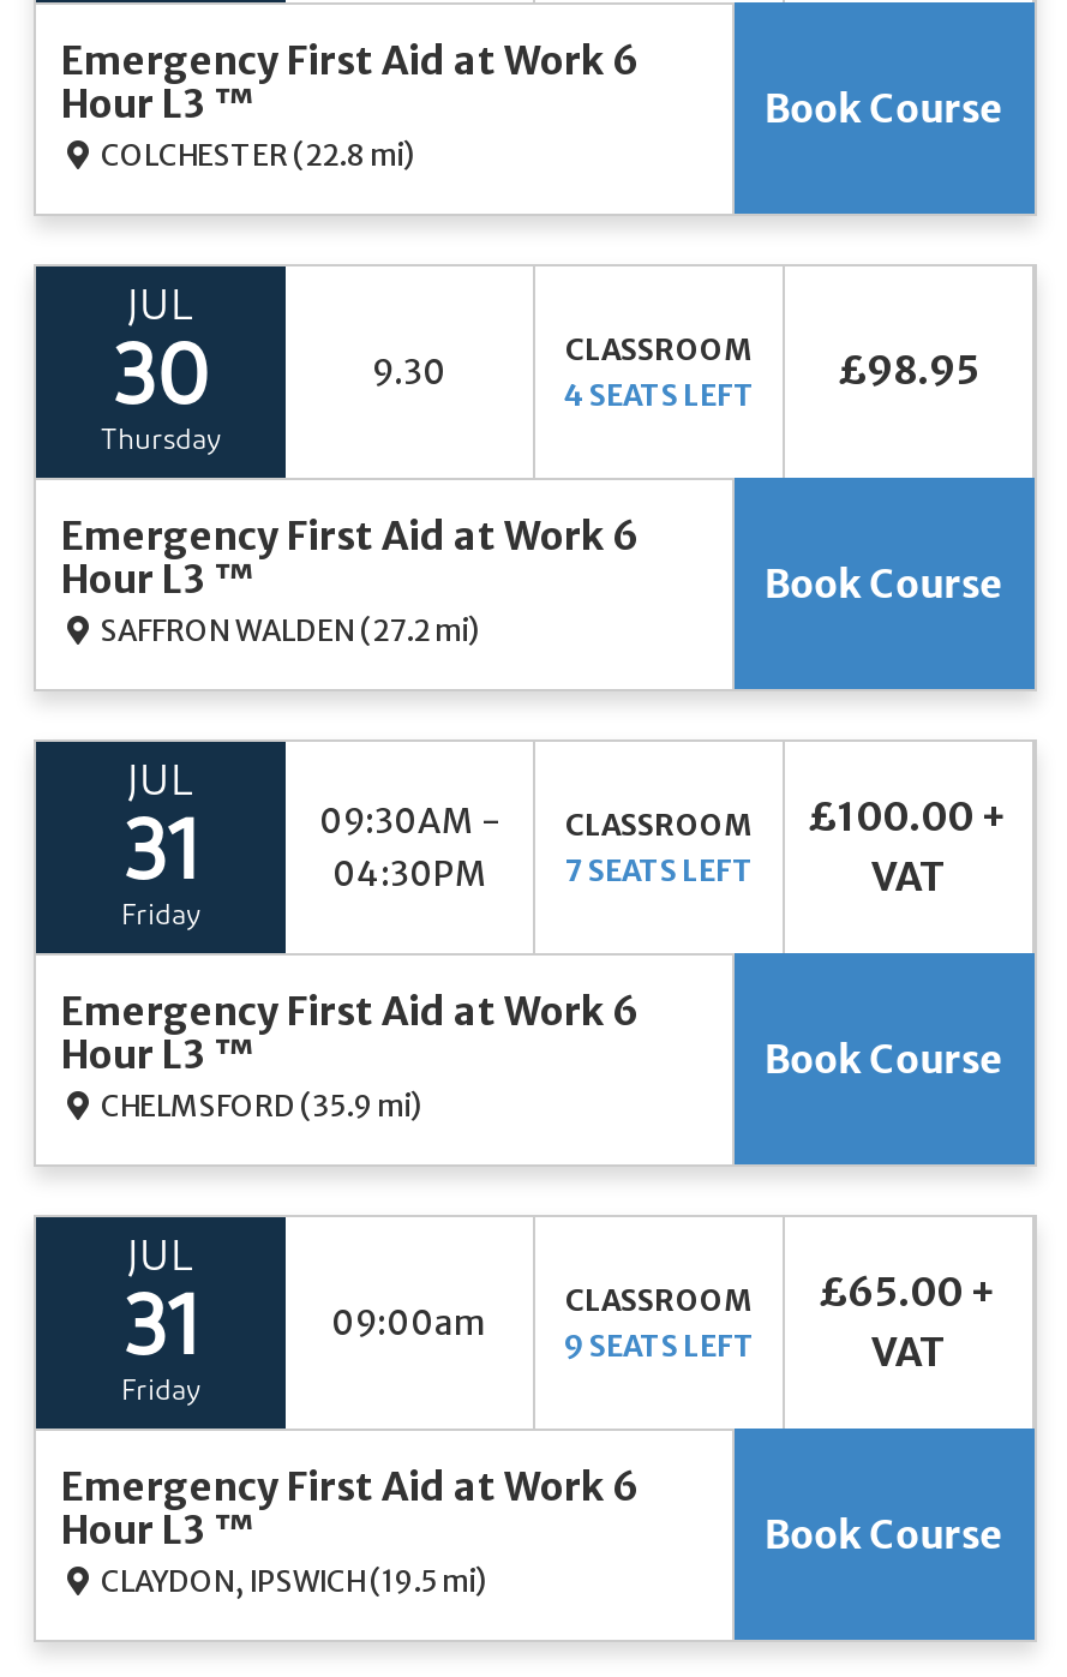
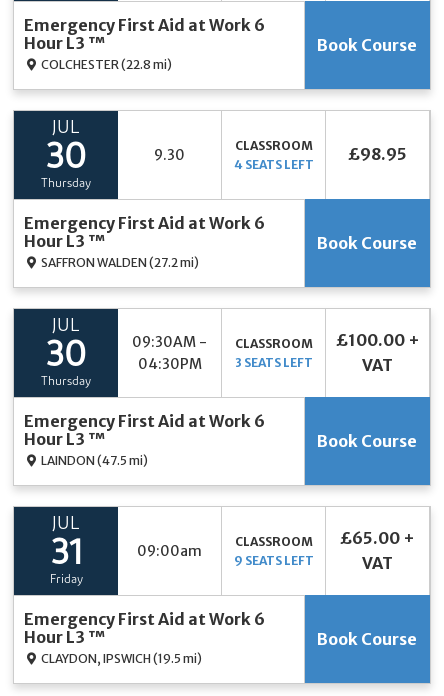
- 31
- Friday
+ 30
+ Thursday

- 7 SEATS LEFT
+ 3 SEATS LEFT

- CHELMSFORD (35.9 mi)
+ LAINDON (47.5 mi)
